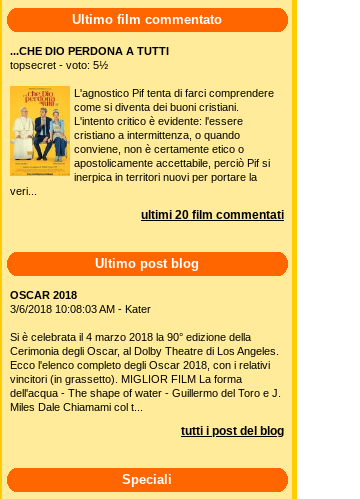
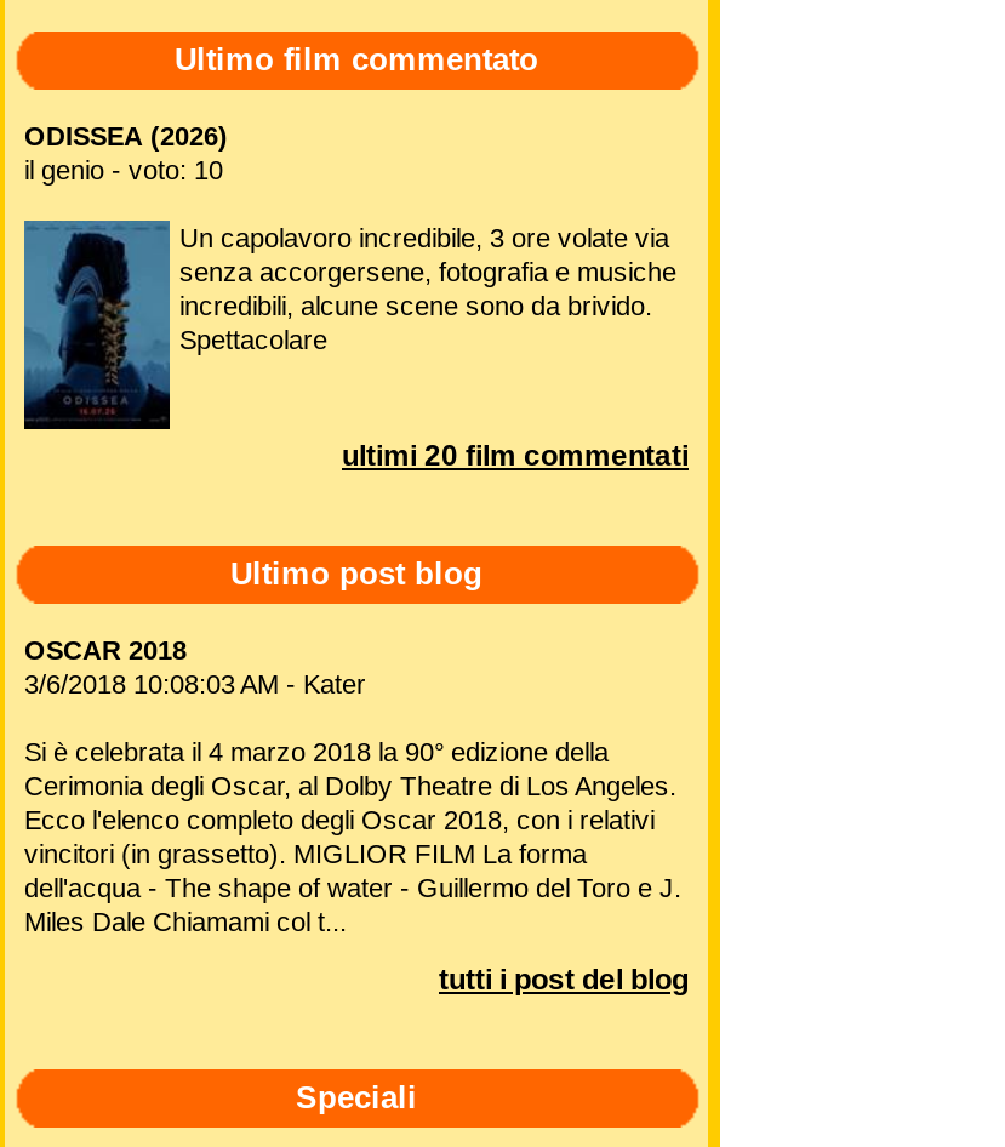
- ...CHE DIO PERDONA A TUTTI
- topsecret - voto: 5½
+ ODISSEA (2026)
+ il genio - voto: 10

- [image]
- L'agnostico Pif tenta di farci comprendere
- come si diventa dei buoni cristiani.
- L'intento critico è evidente: l'essere
- cristiano a intermittenza, o quando
- conviene, non è certamente etico o
- apostolicamente accettabile, perciò Pif si
- inerpica in territori nuovi per portare la
- veri...
+ [image]
+ Un capolavoro incredibile, 3 ore volate via
+ senza accorgersene, fotografia e musiche
+ incredibili, alcune scene sono da brivido.
+ Spettacolare
